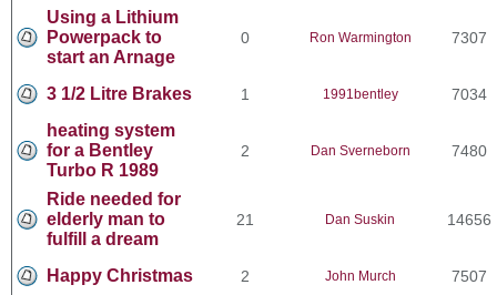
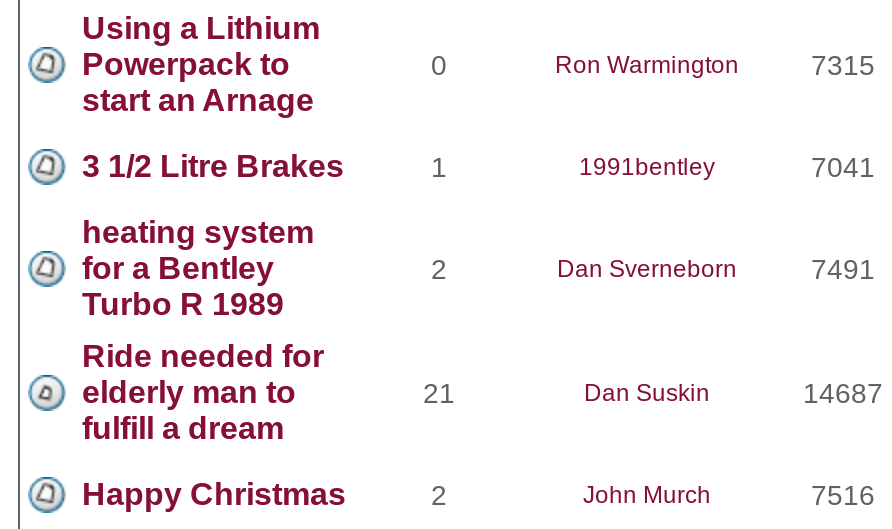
- 7307
+ 7315

- 7034
+ 7041

- 7480
+ 7491

- 14656
+ 14687

- 7507
+ 7516
